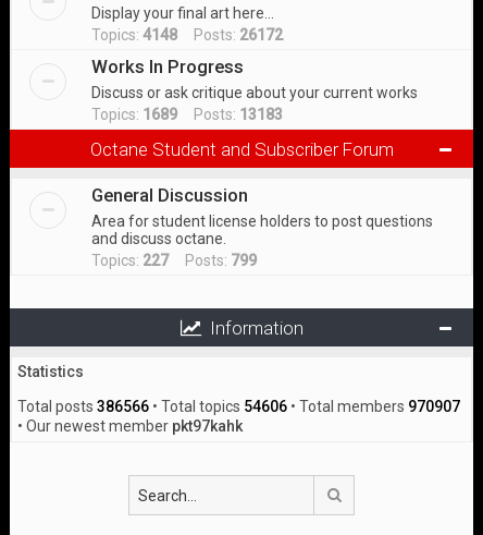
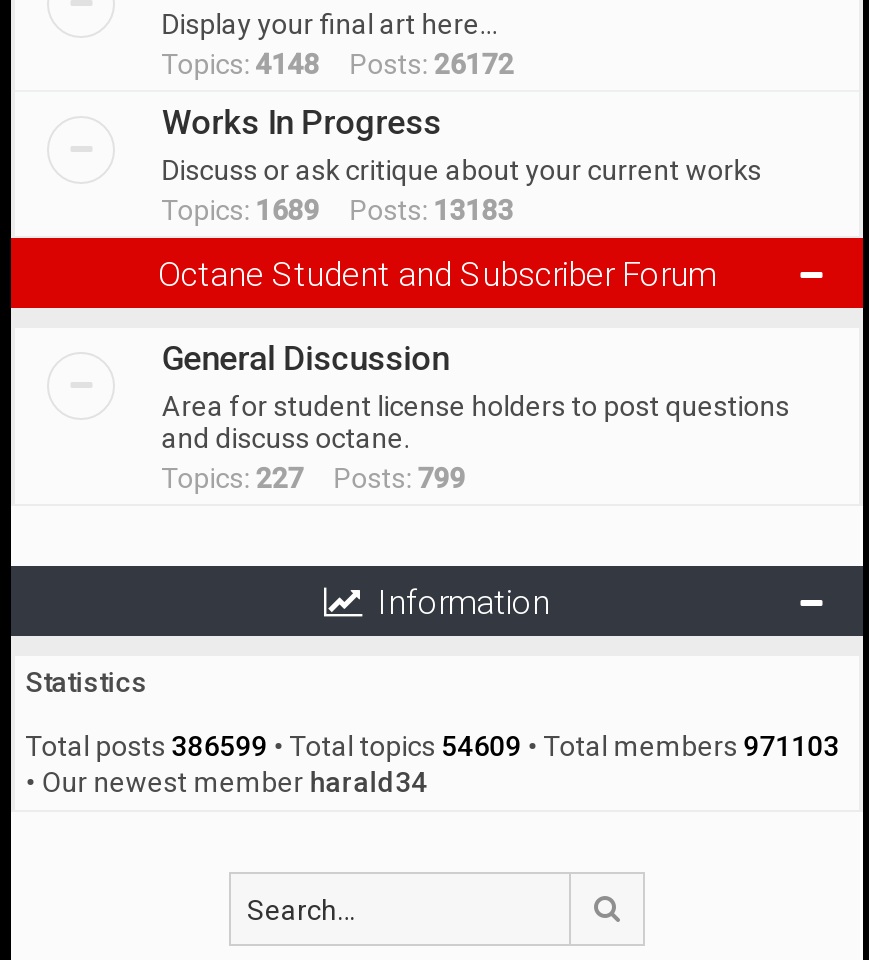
- Total posts 386566 • Total topics 54606 • Total members 970907
+ Total posts 386599 • Total topics 54609 • Total members 971103

- • Our newest member pkt97kahk
+ • Our newest member harald34
